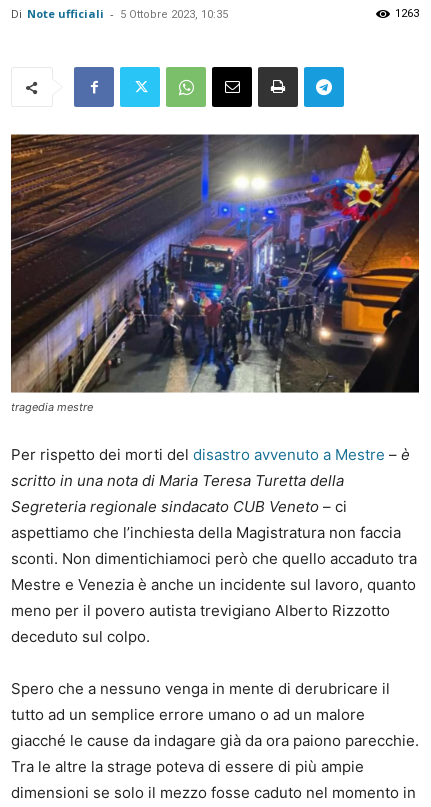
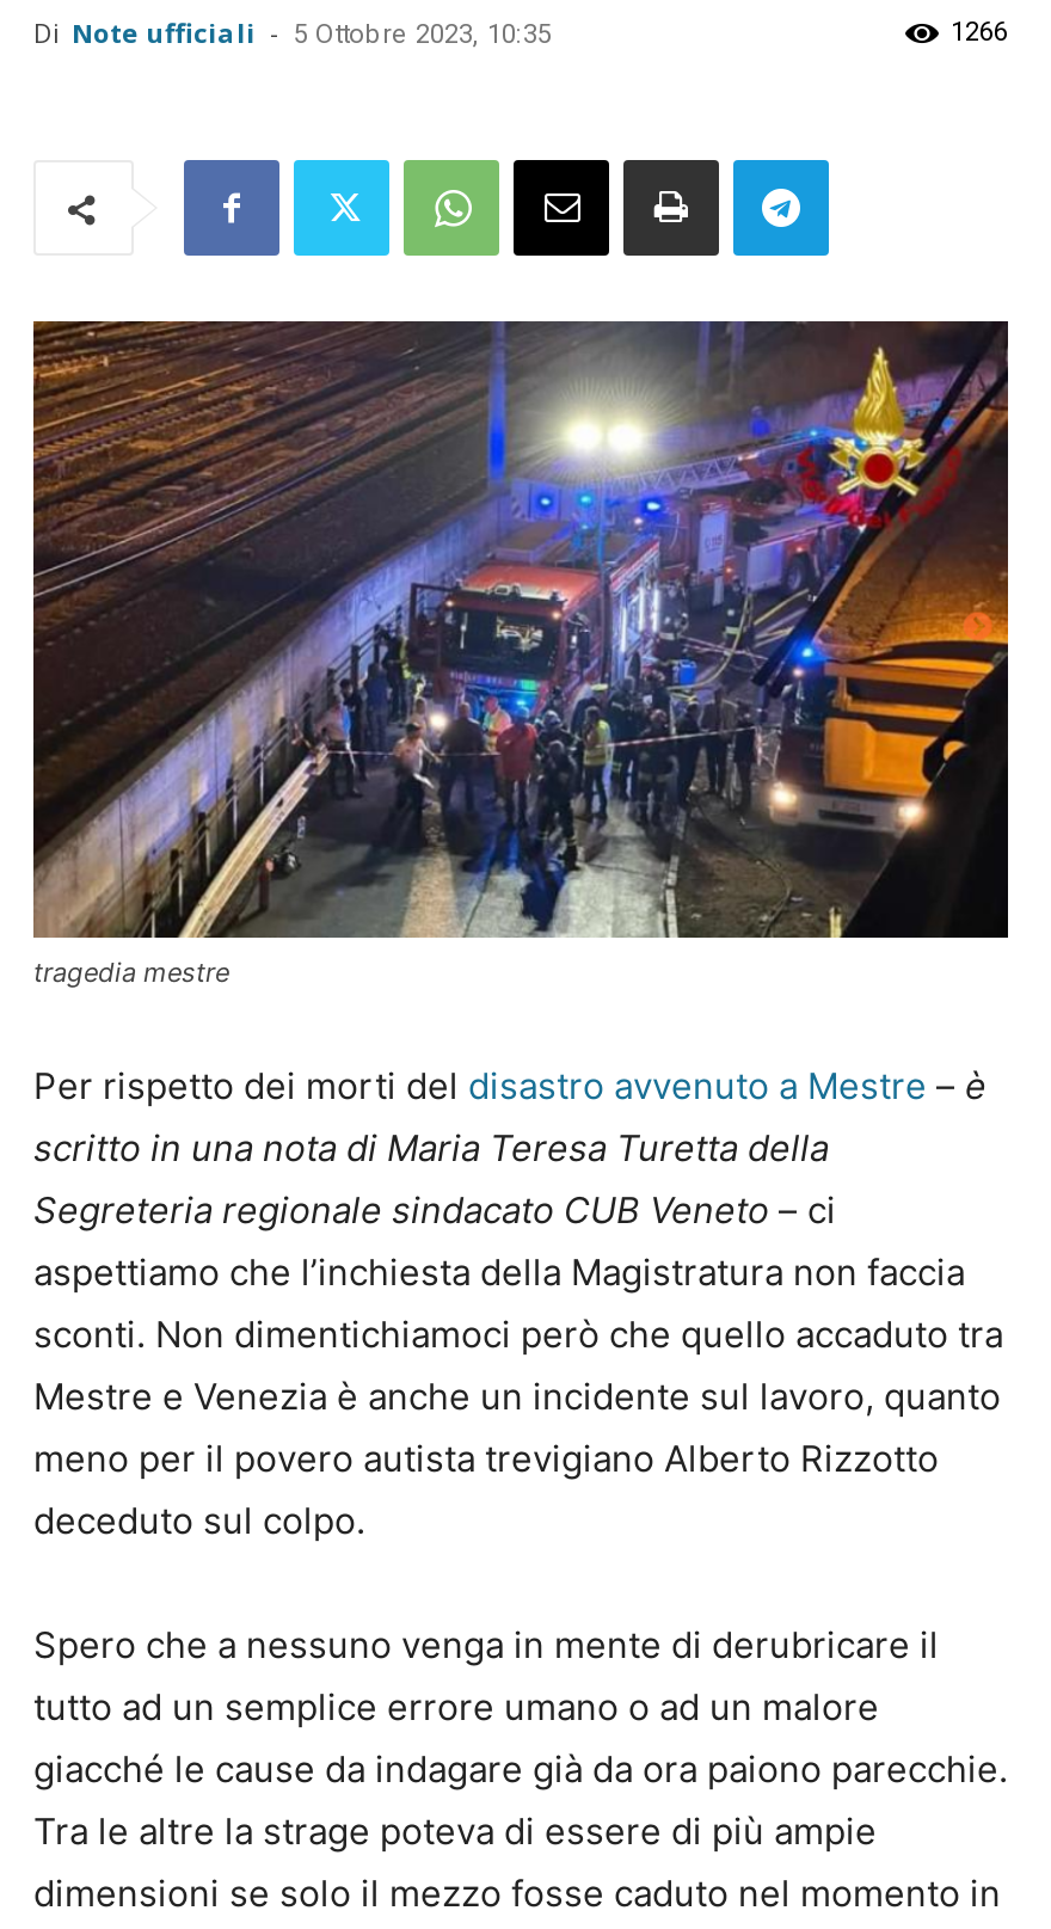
- 1263
+ 1266
